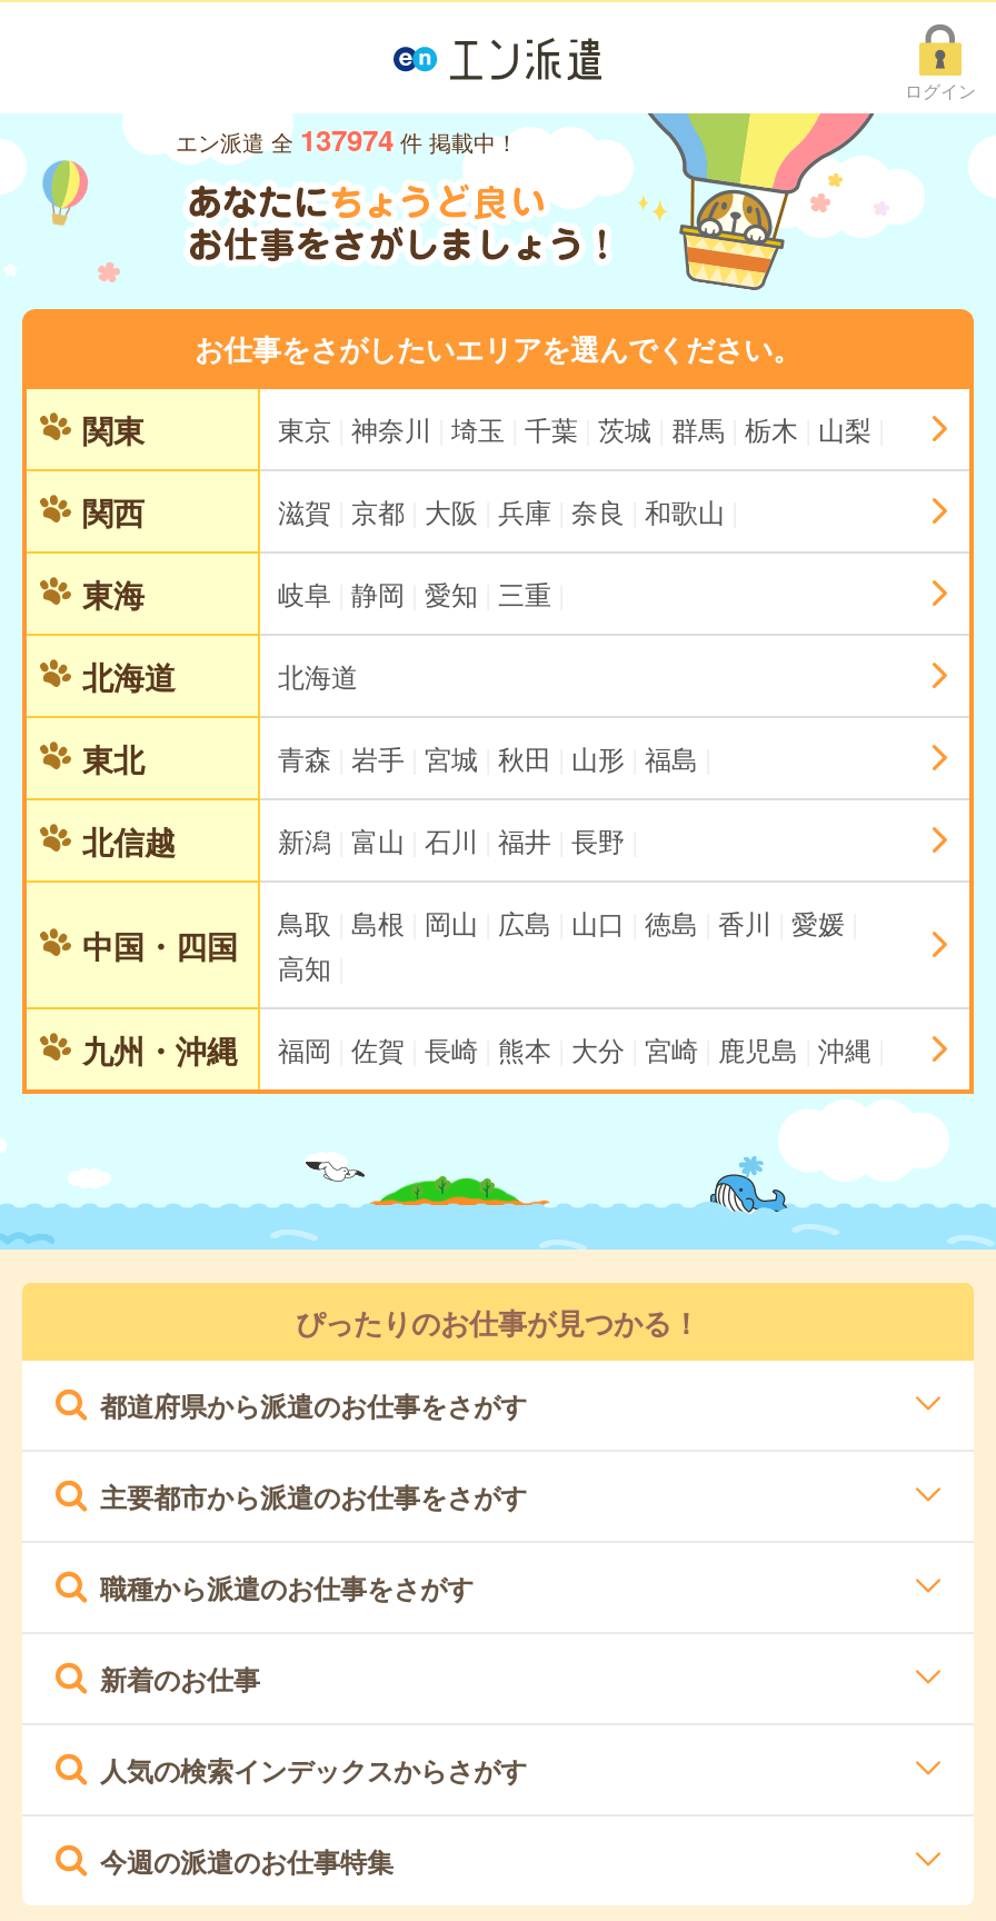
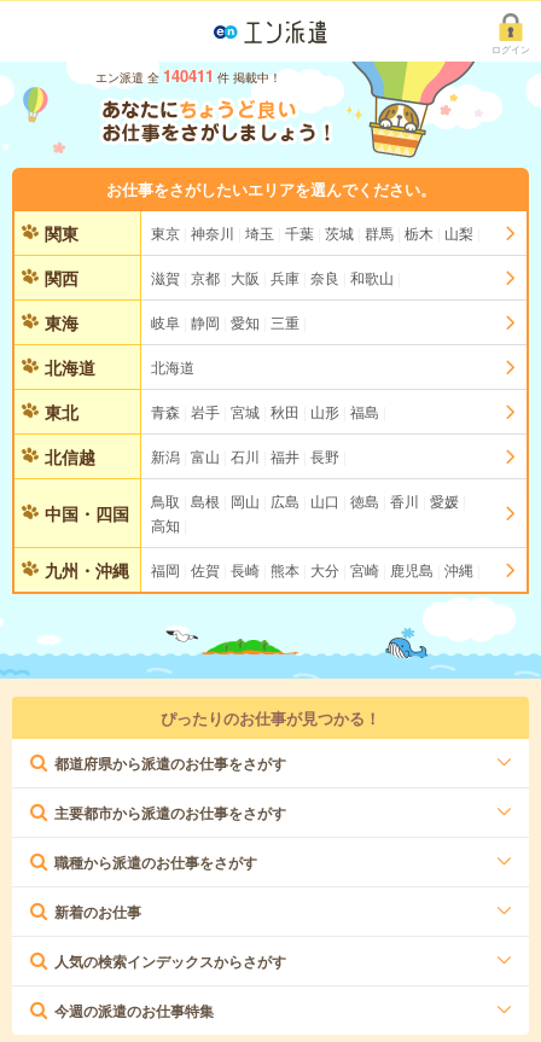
- エン派遣 全 137974 件 掲載中！
+ エン派遣 全 140411 件 掲載中！
